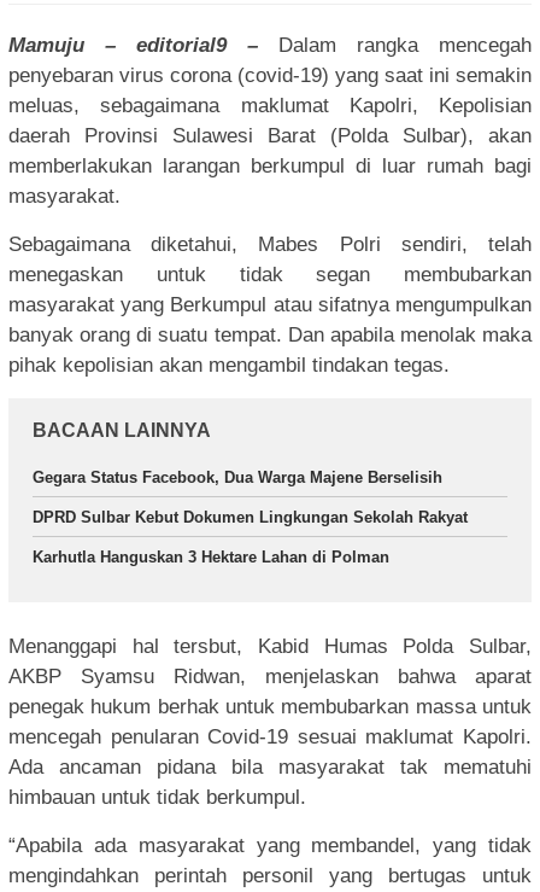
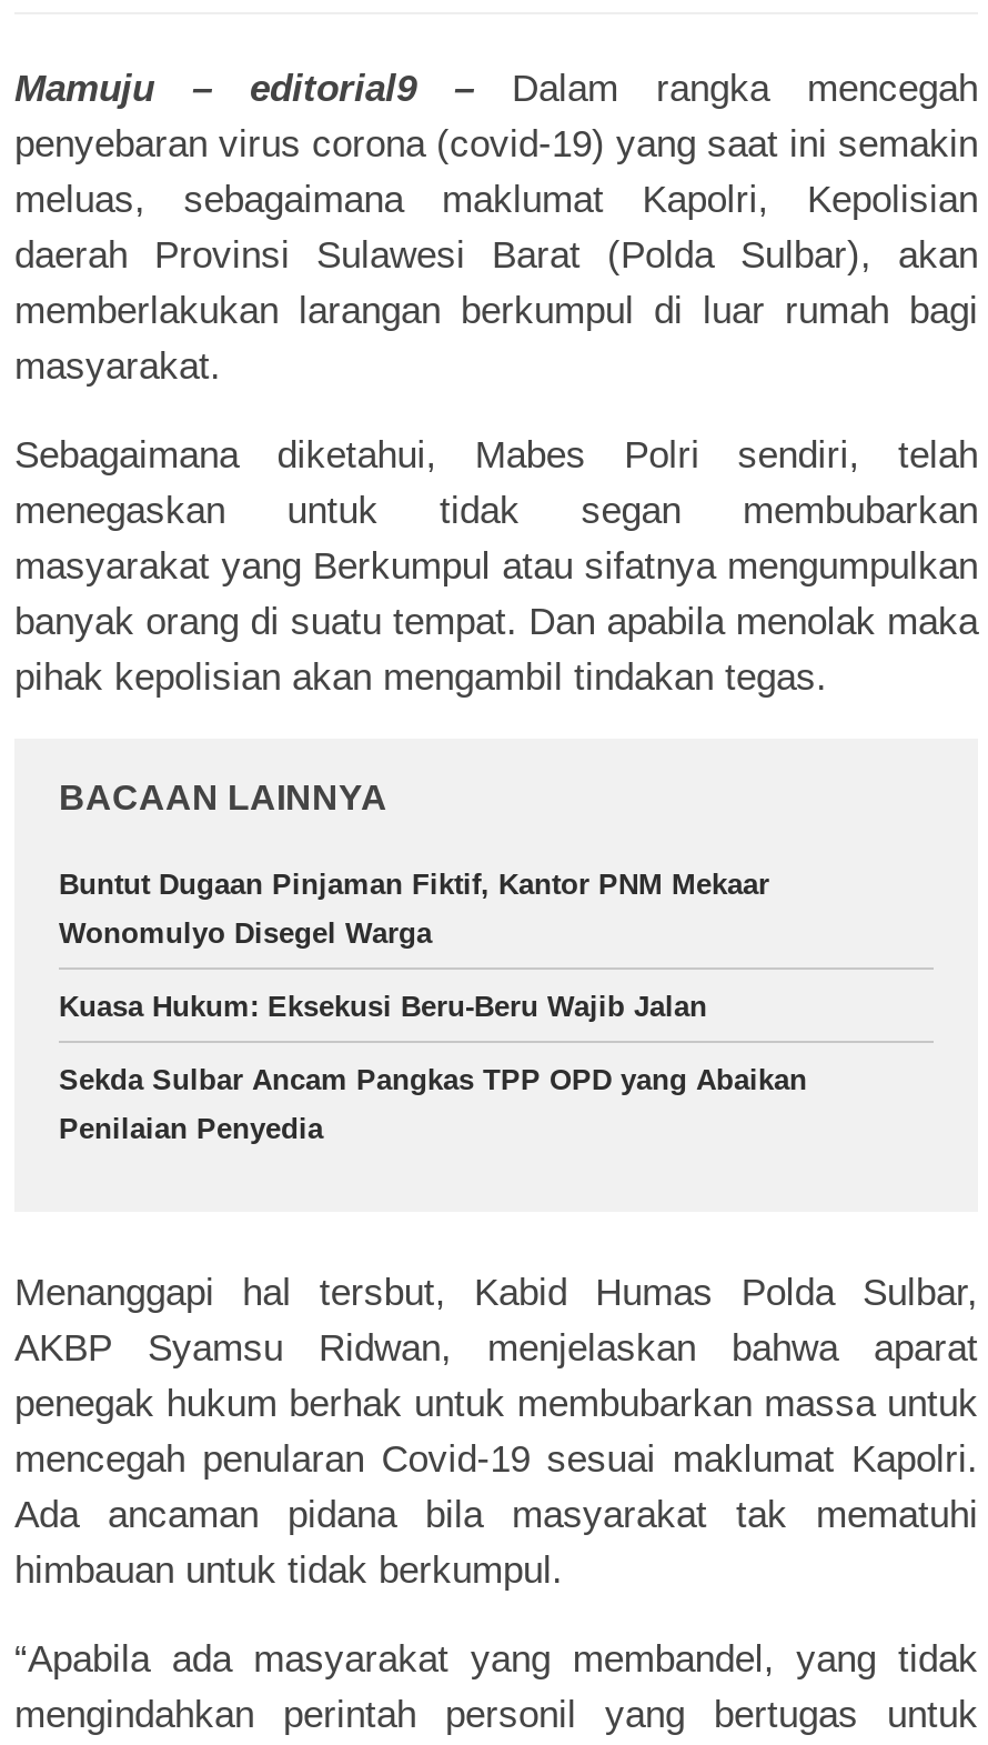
- Gegara Status Facebook, Dua Warga Majene Berselisih
- DPRD Sulbar Kebut Dokumen Lingkungan Sekolah Rakyat
- Karhutla Hanguskan 3 Hektare Lahan di Polman
+ Buntut Dugaan Pinjaman Fiktif, Kantor PNM Mekaar
+ Wonomulyo Disegel Warga
+ Kuasa Hukum: Eksekusi Beru-Beru Wajib Jalan
+ Sekda Sulbar Ancam Pangkas TPP OPD yang Abaikan
+ Penilaian Penyedia
